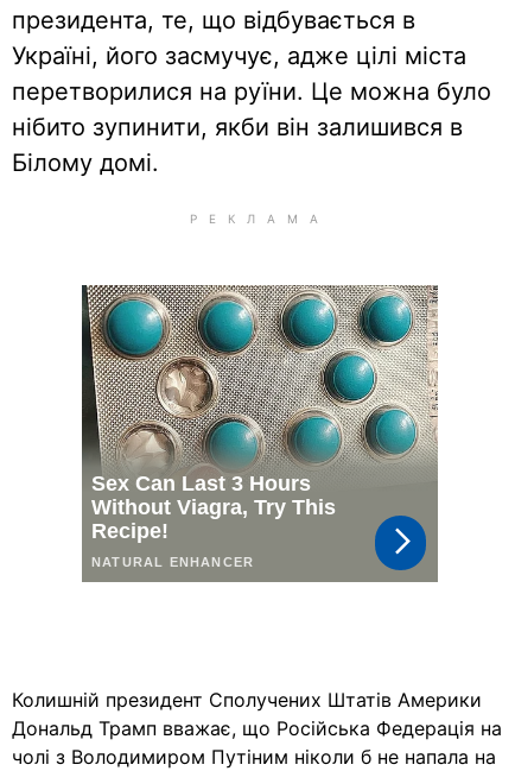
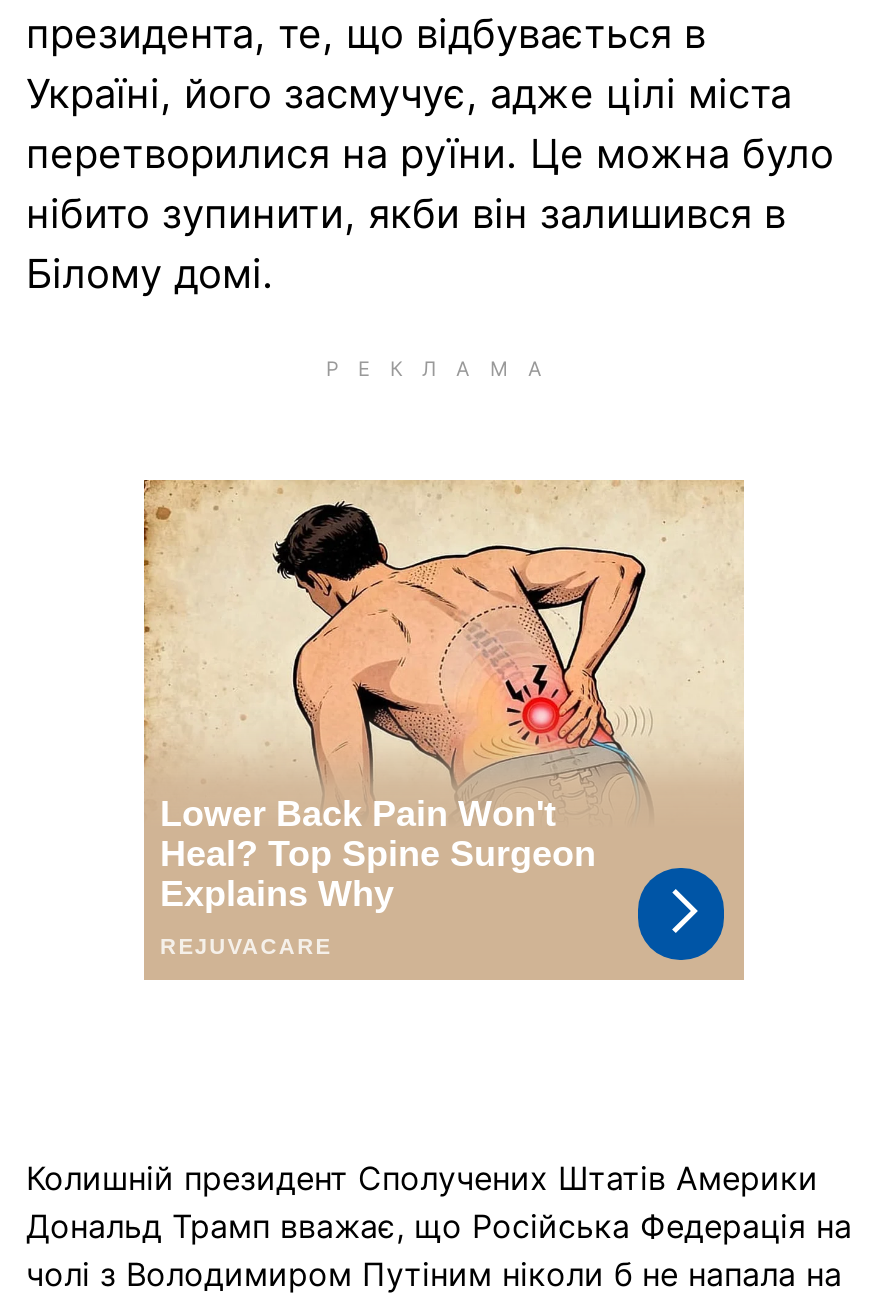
- [image]
+ [image]
